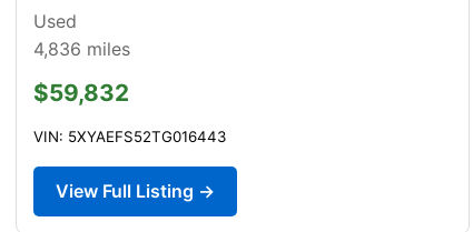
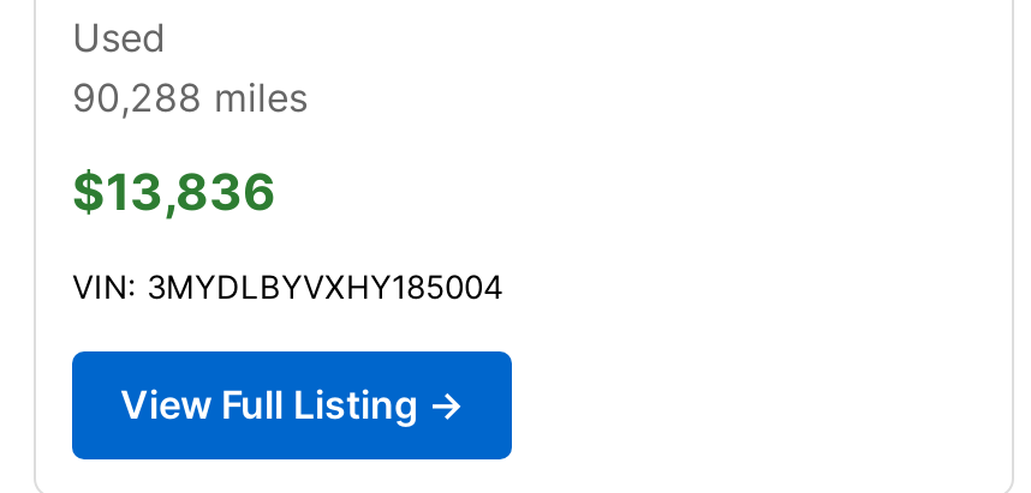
- 4,836 miles
+ 90,288 miles

- $59,832
+ $13,836

- VIN: 5XYAEFS52TG016443
+ VIN: 3MYDLBYVXHY185004
